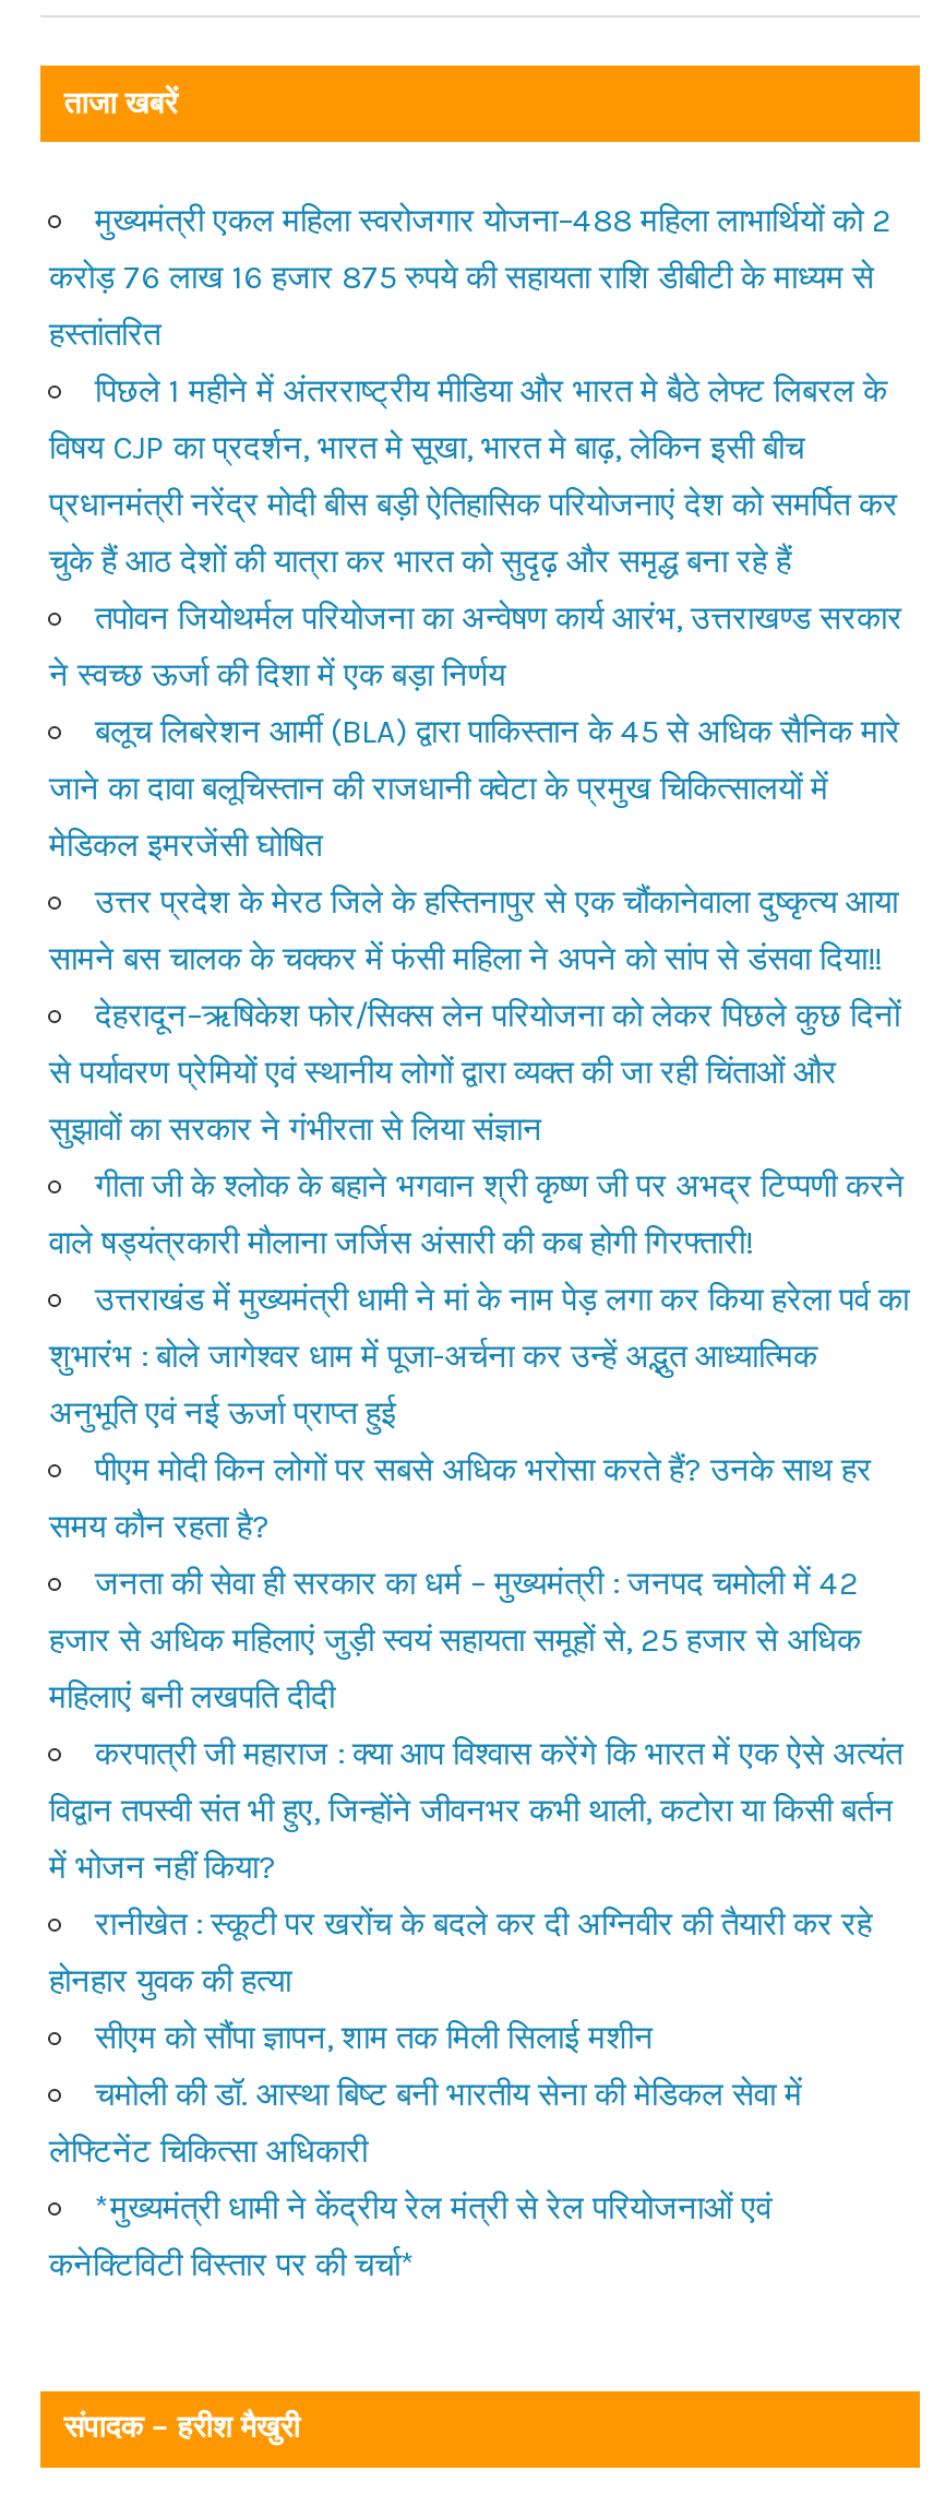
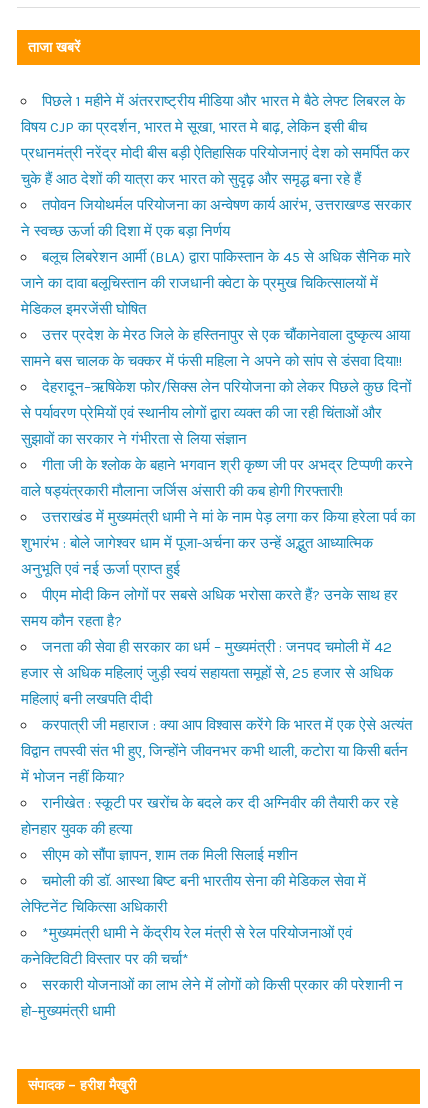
- मुख्यमंत्री एकल महिला स्वरोजगार योजना–488 महिला लाभार्थियों को 2
- करोड़ 76 लाख 16 हजार 875 रुपये की सहायता राशि डीबीटी के माध्यम से
- हस्तांतरित

moved up: पिछले 1 महीने में अंतरराष्ट्रीय मीडिया और भारत मे बैठे लेफ्ट लिबरल के | विषय CJP का प्रदर्शन, भारत मे सूखा, भारत मे बाढ़, लेकिन इसी बीच | प्रधानमंत्री नरेंद्र मोदी बीस बड़ी ऐतिहासिक परियोजनाएं देश को समर्पित कर | ... | *मुख्यमंत्री धामी ने केंद्रीय रेल मंत्री से रेल परियोजनाओं एवं | कनेक्टिविटी विस्तार पर की चर्चा*

+ सरकारी योजनाओं का लाभ लेने में लोगों को किसी प्रकार की परेशानी न
+ हो–मुख्यमंत्री धामी
